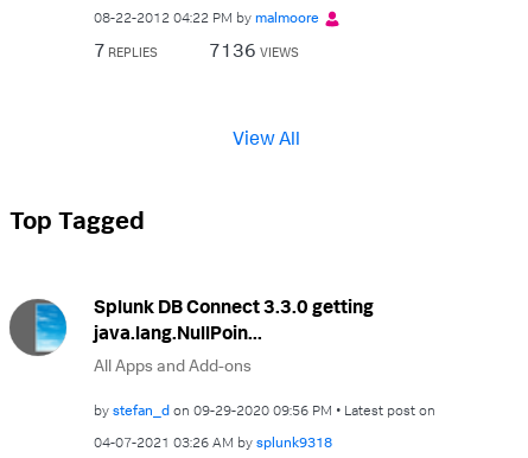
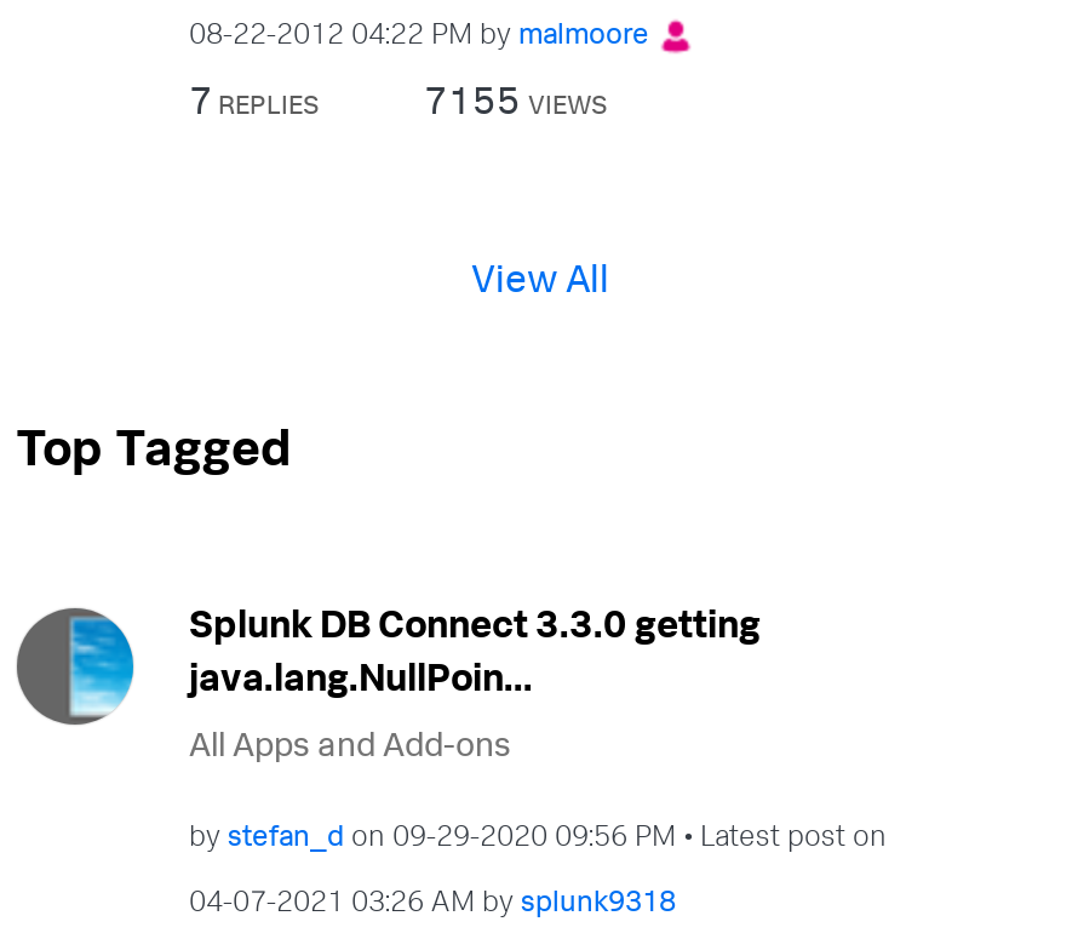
- 7136 VIEWS
+ 7155 VIEWS
